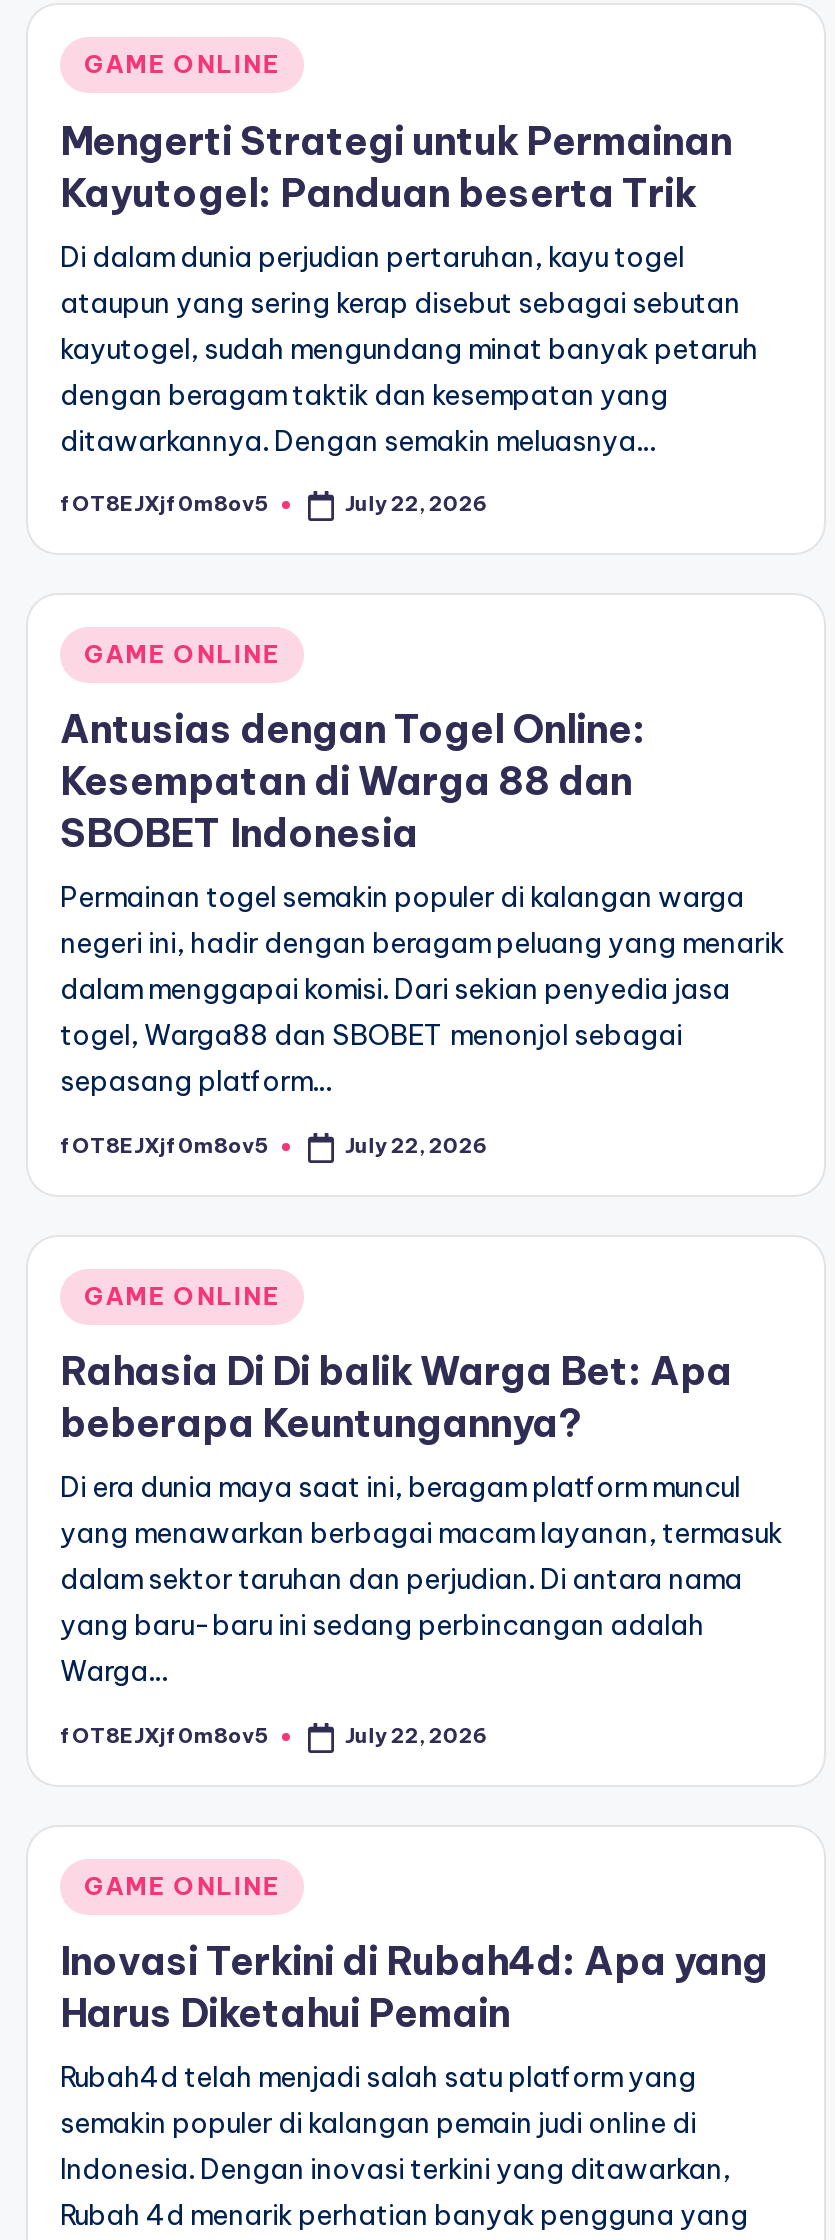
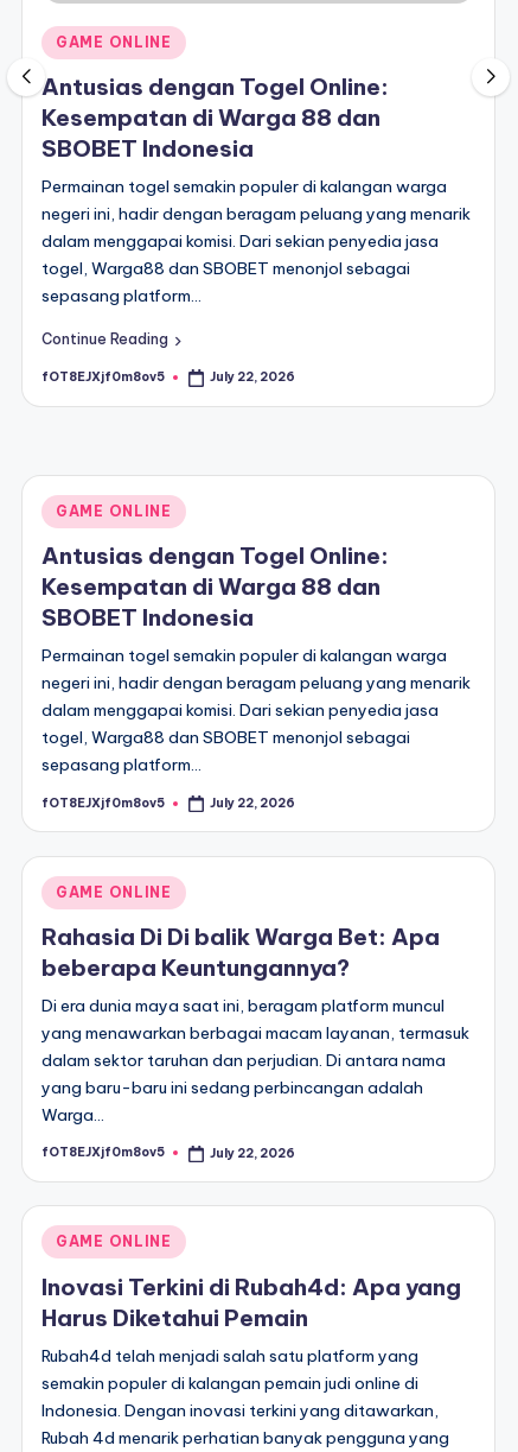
- Mengerti Strategi untuk Permainan
- Kayutogel: Panduan beserta Trik
- Di dalam dunia perjudian pertaruhan, kayu togel
- ataupun yang sering kerap disebut sebagai sebutan
- kayutogel, sudah mengundang minat banyak petaruh
- dengan beragam taktik dan kesempatan yang
- ditawarkannya. Dengan semakin meluasnya…
+ Antusias dengan Togel Online:
+ Kesempatan di Warga 88 dan
+ SBOBET Indonesia
+ Permainan togel semakin populer di kalangan warga
+ negeri ini, hadir dengan beragam peluang yang menarik
+ dalam menggapai komisi. Dari sekian penyedia jasa
+ togel, Warga88 dan SBOBET menonjol sebagai
+ sepasang platform…
+ Continue Reading
